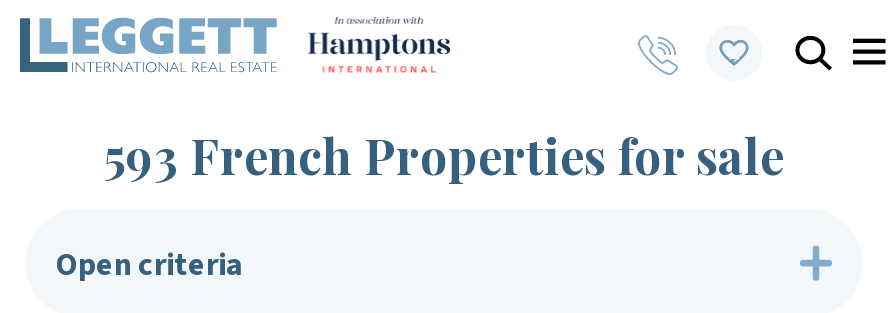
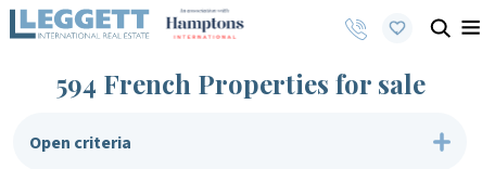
- 593 French Properties for sale
+ 594 French Properties for sale
